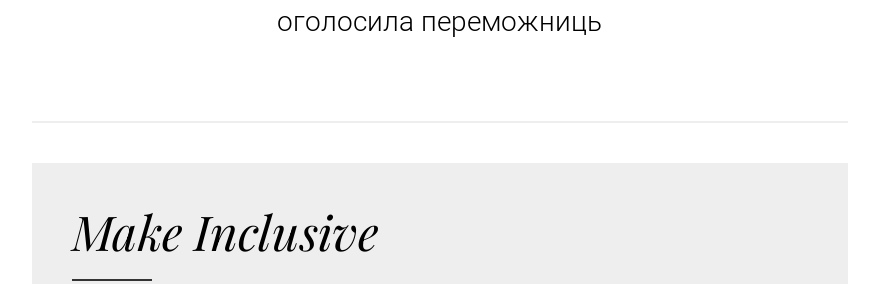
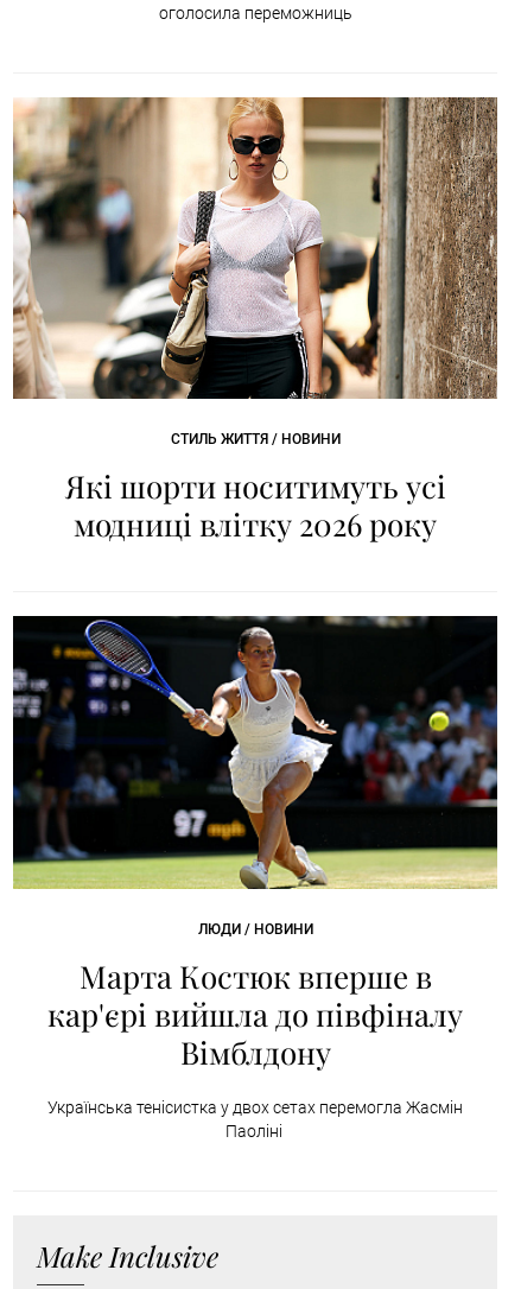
+ [image]
+ СТИЛЬ ЖИТТЯ / НОВИНИ
+ Які шорти носитимуть усі
+ модниці влітку 2026 року

+ [image]
+ ЛЮДИ / НОВИНИ
+ Марта Костюк вперше в
+ кар'єрі вийшла до півфіналу
+ Вімблдону
+ Українська тенісистка у двох сетах перемогла Жасмін
+ Паоліні
